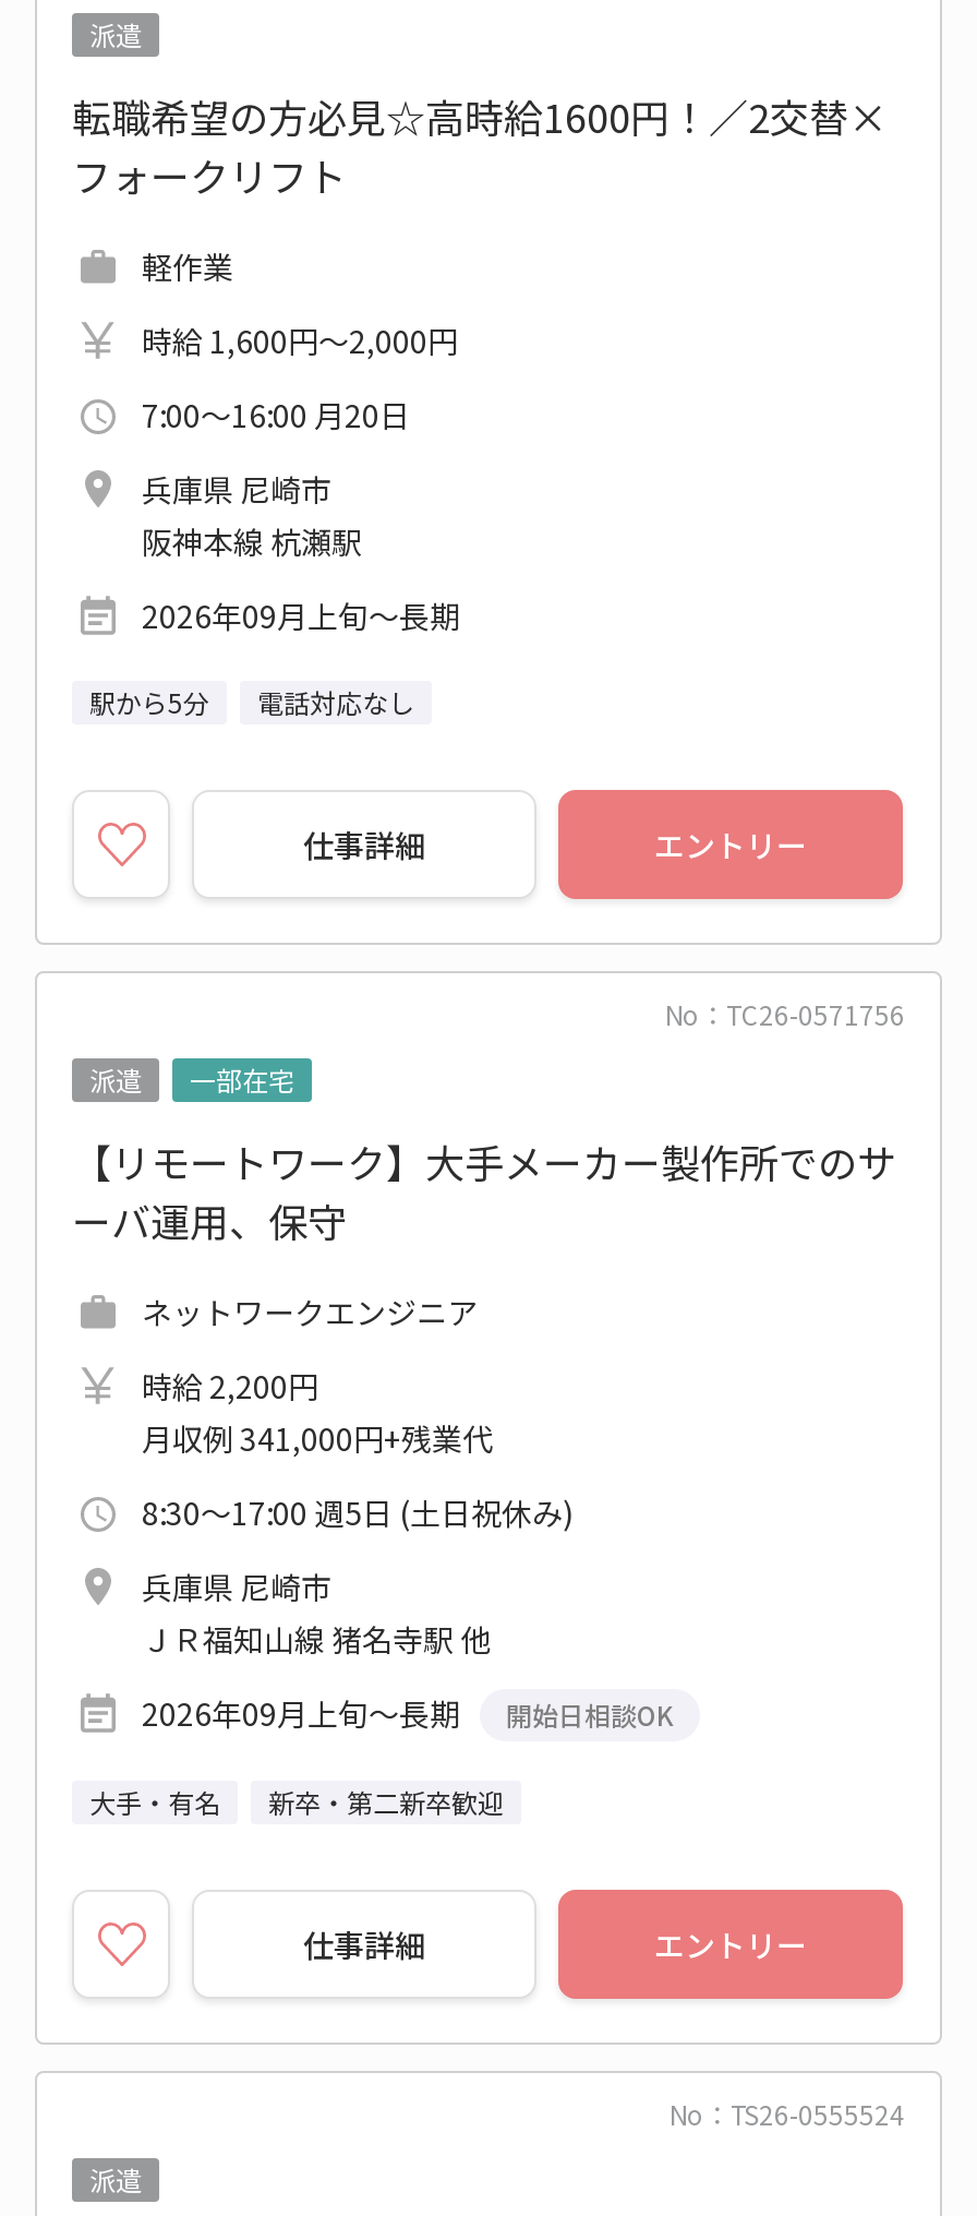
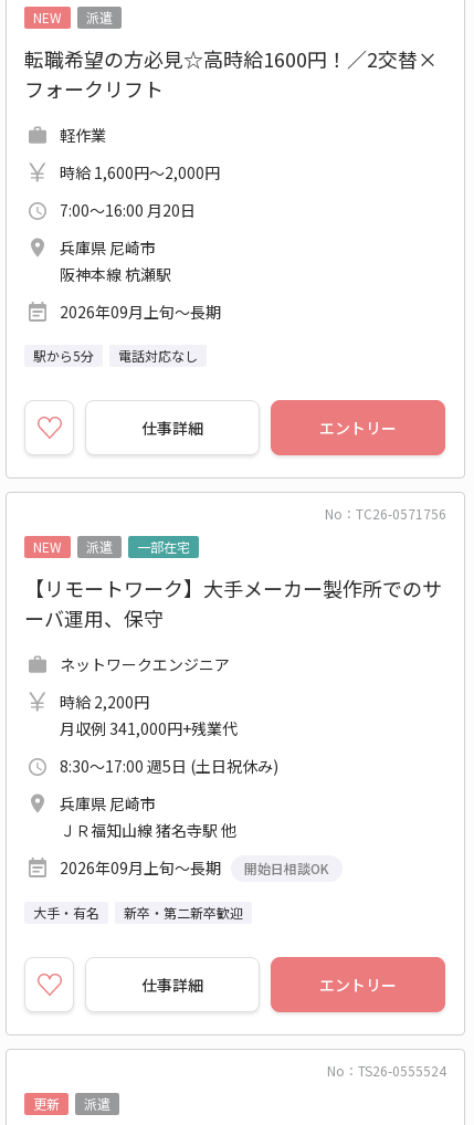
+ NEW

+ NEW

+ 更新
